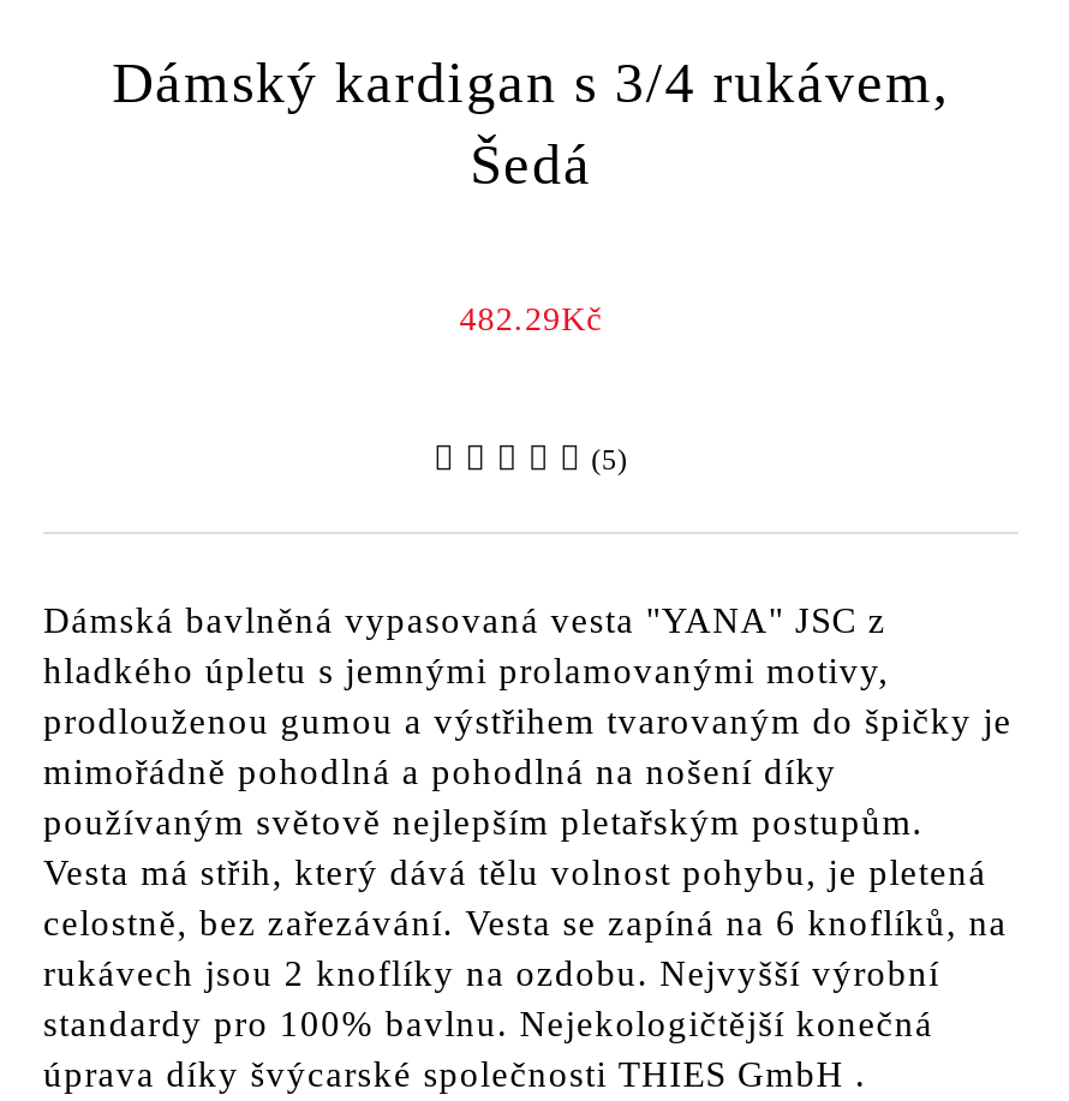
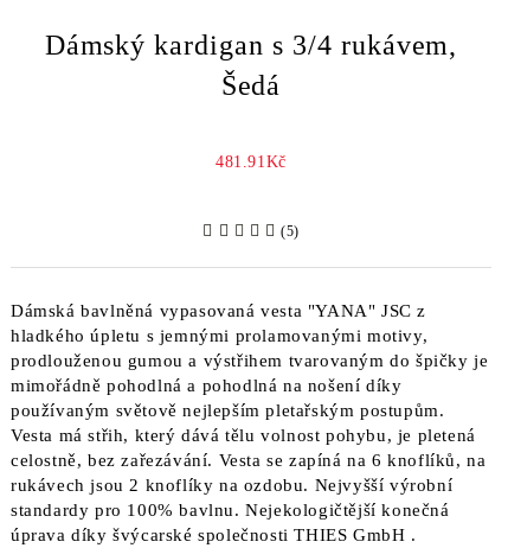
- 482.29Kč
+ 481.91Kč
